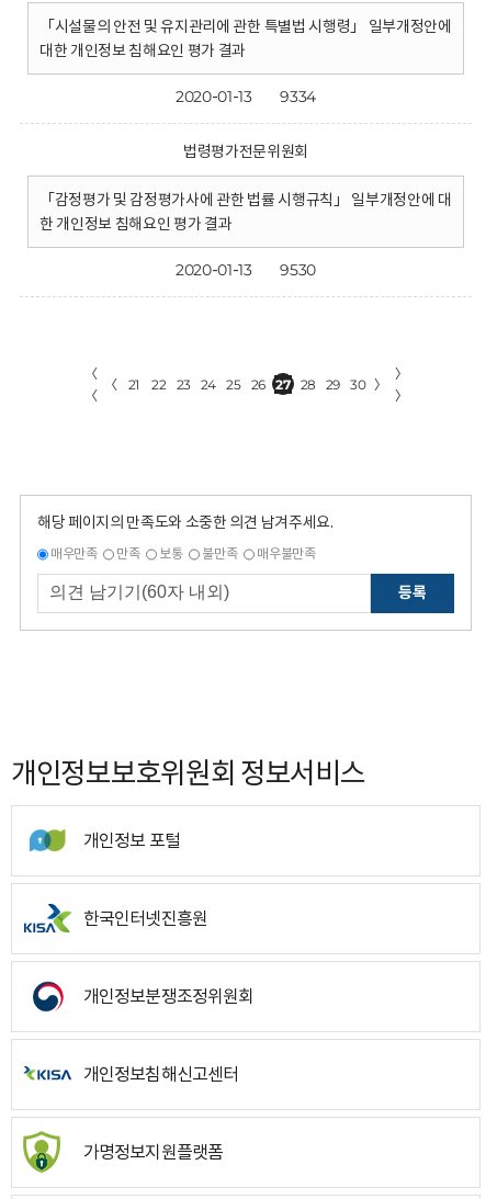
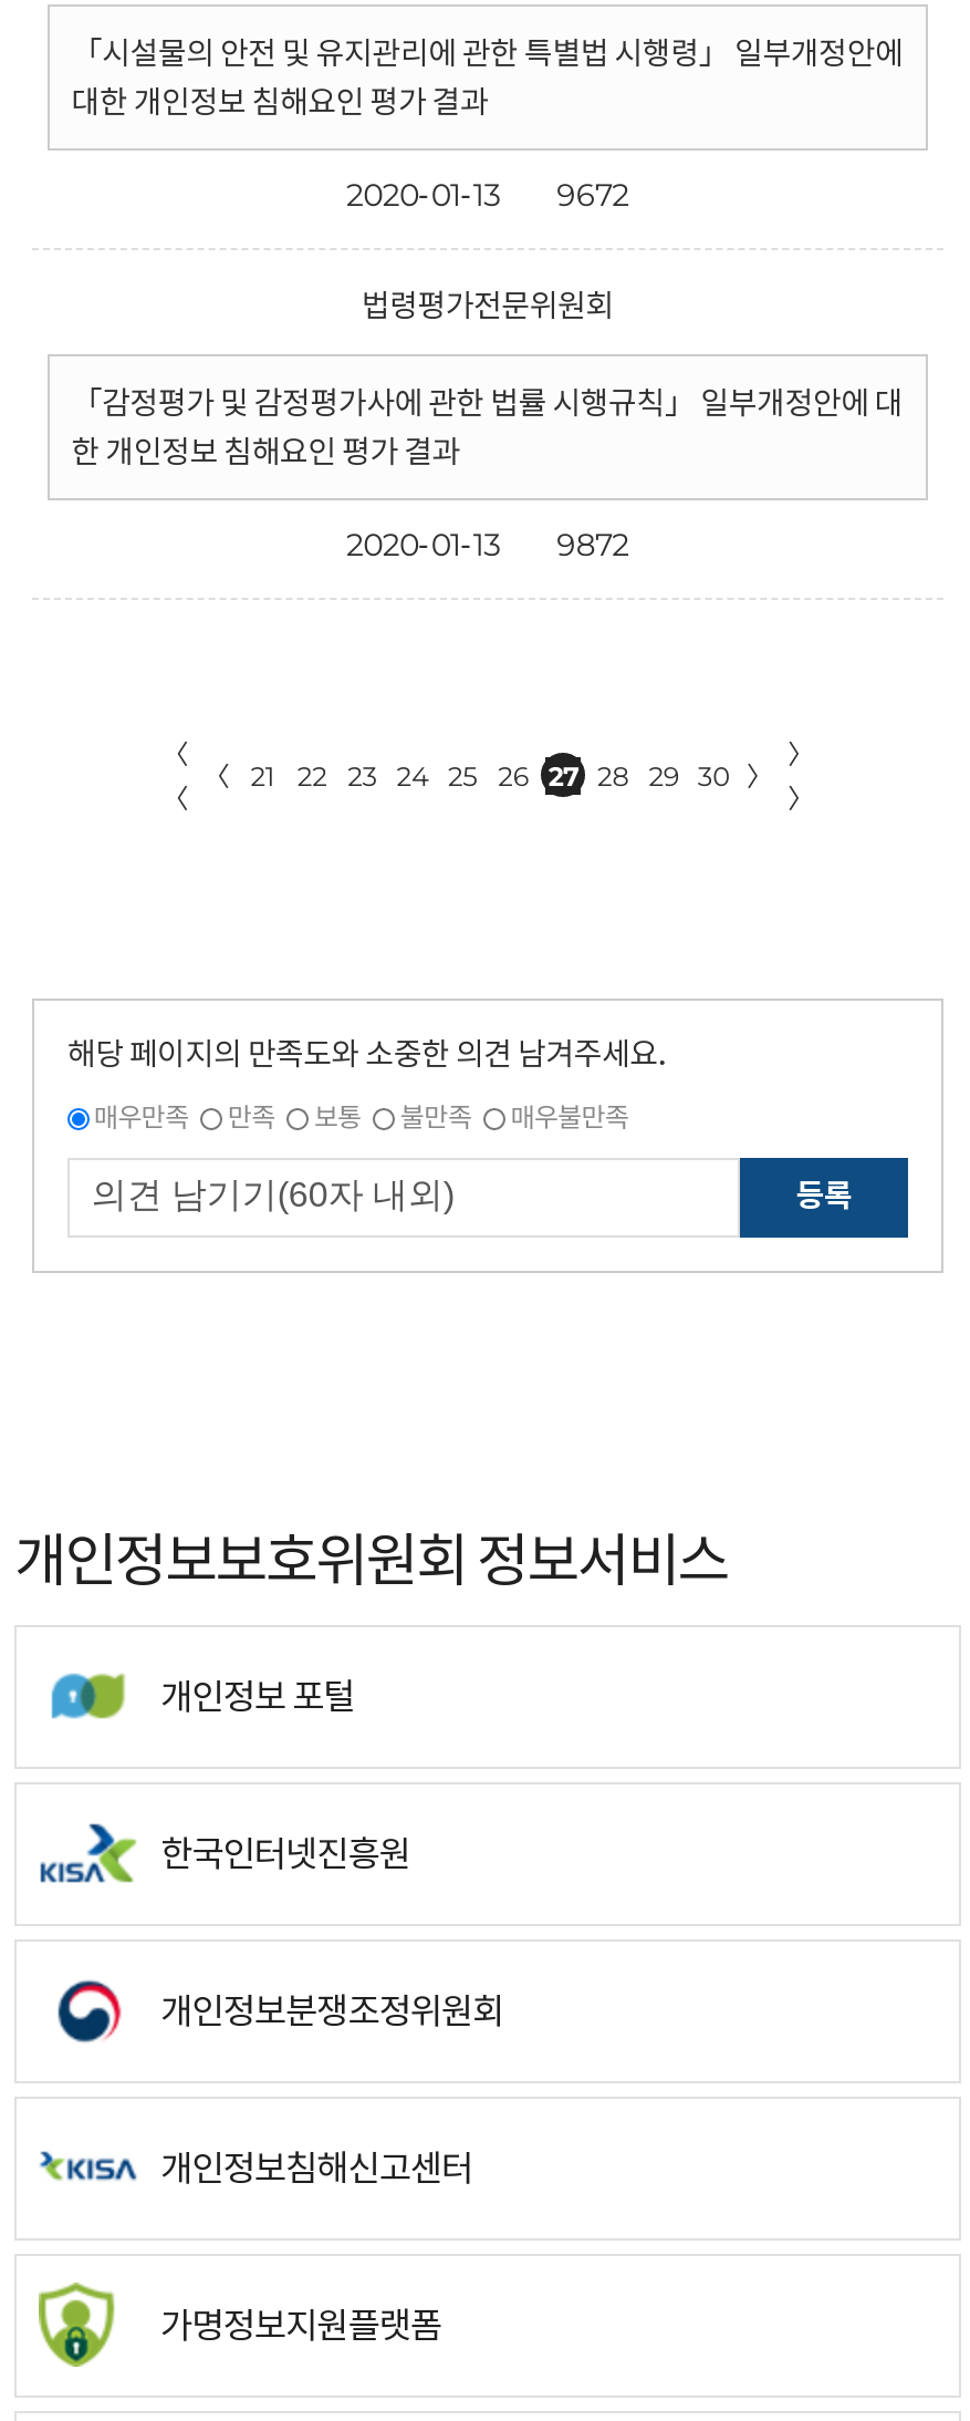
- 2020-01-13 9334
+ 2020-01-13 9672

- 2020-01-13 9530
+ 2020-01-13 9872
